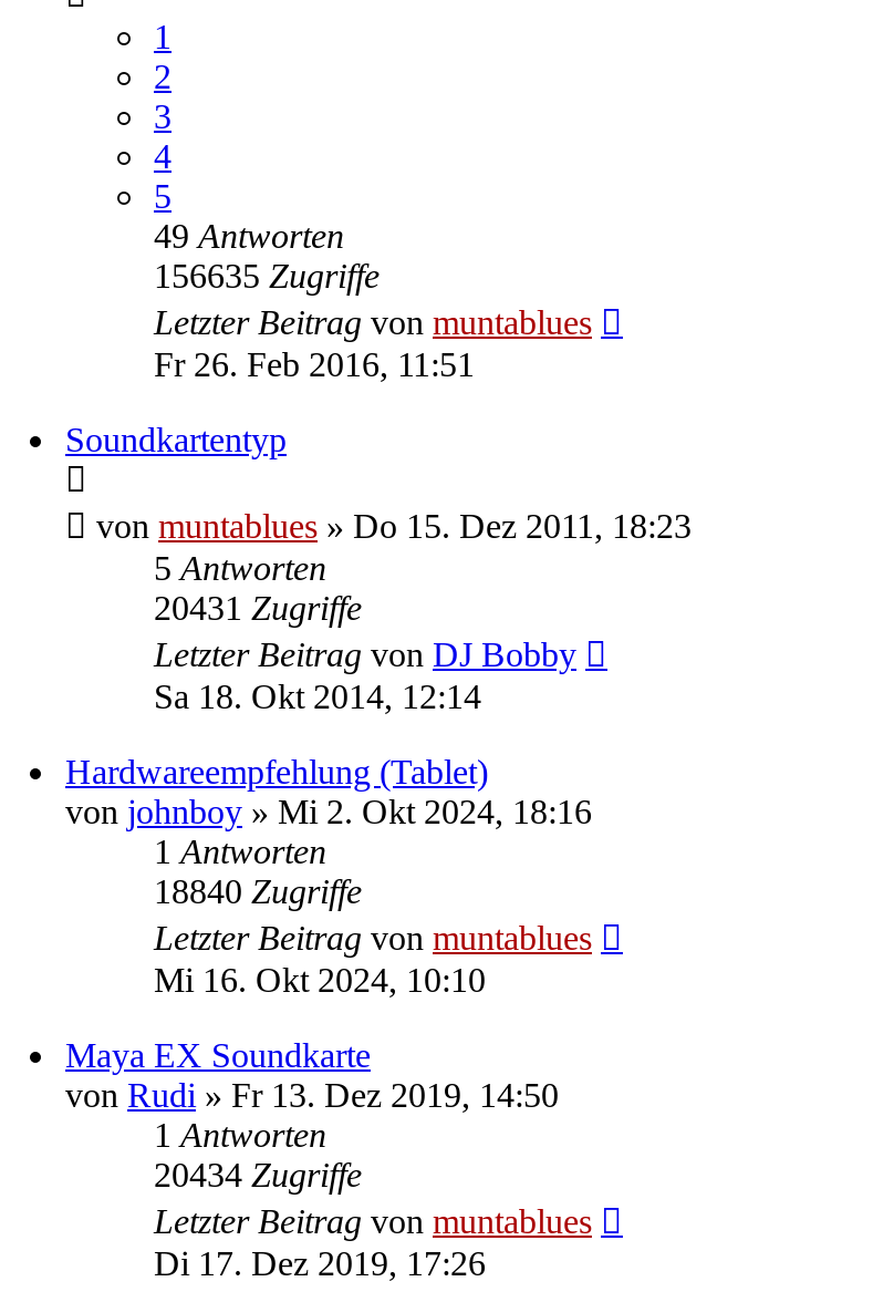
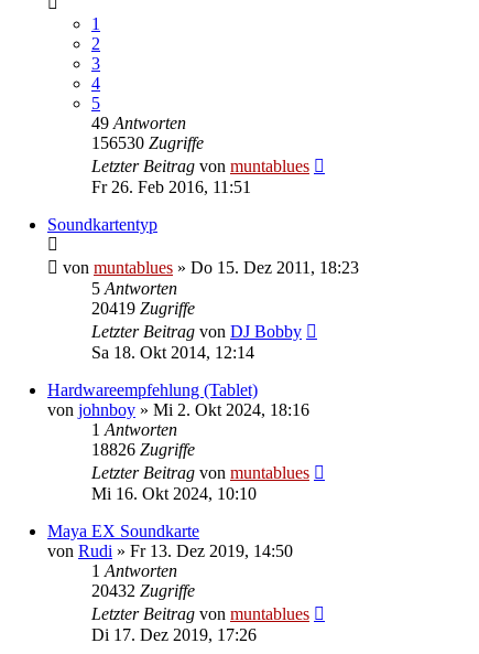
- 156635 Zugriffe
+ 156530 Zugriffe

- 20431 Zugriffe
+ 20419 Zugriffe

- 18840 Zugriffe
+ 18826 Zugriffe

- 20434 Zugriffe
+ 20432 Zugriffe
